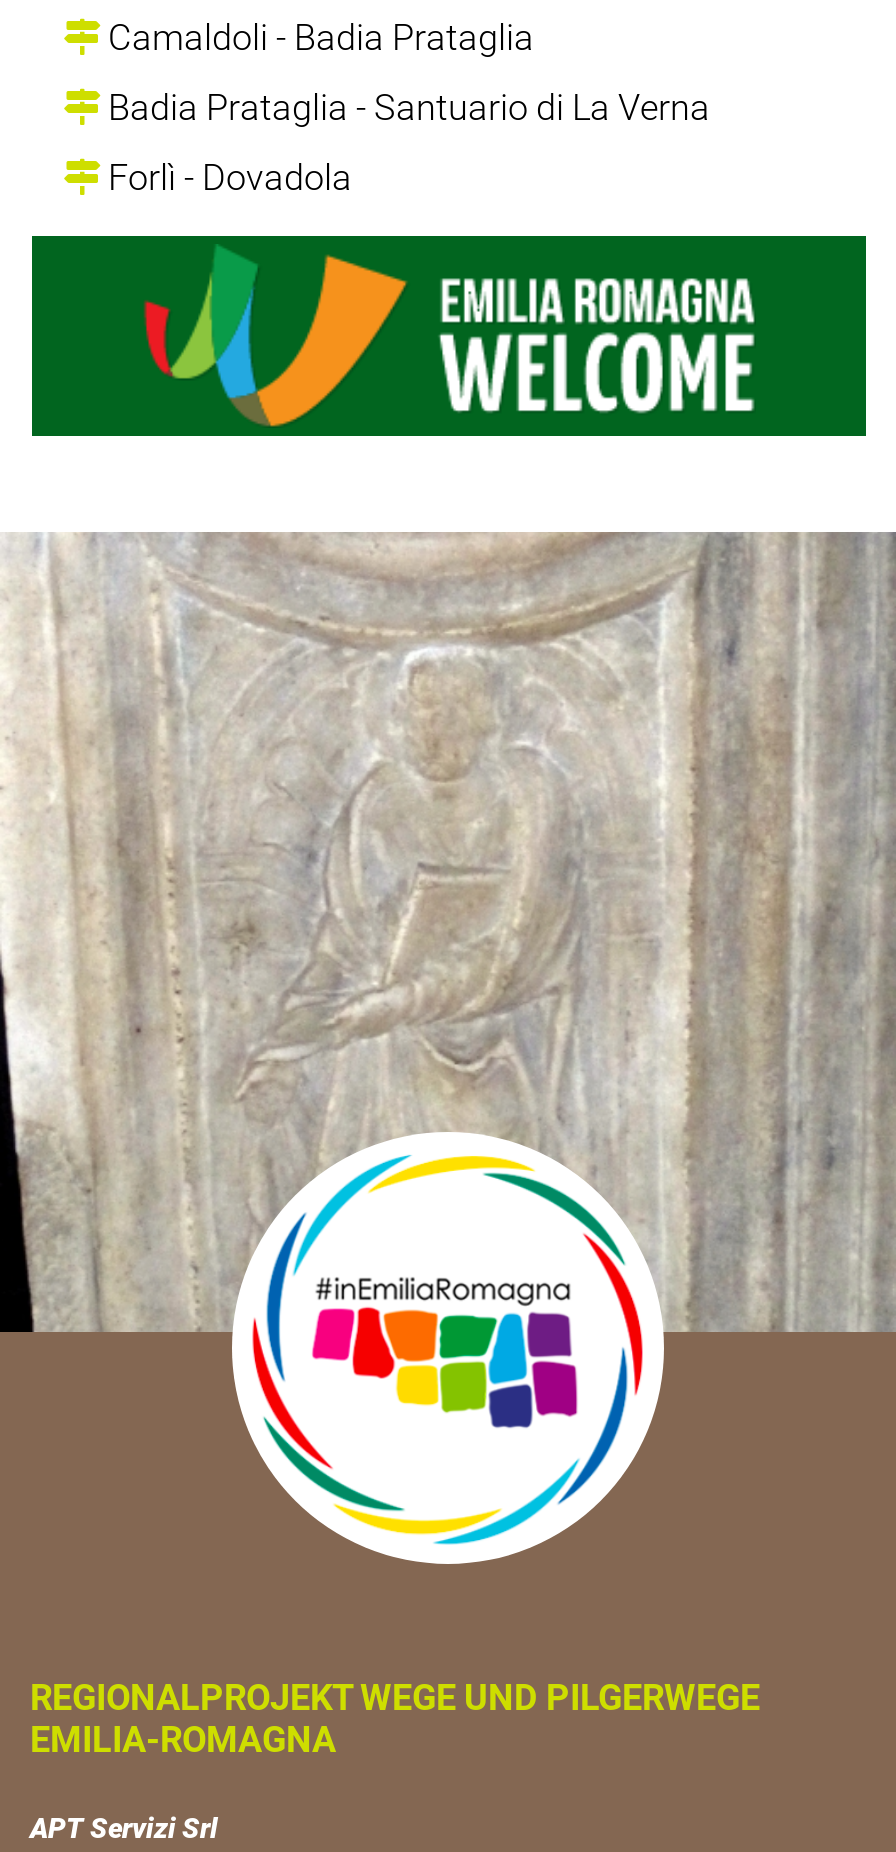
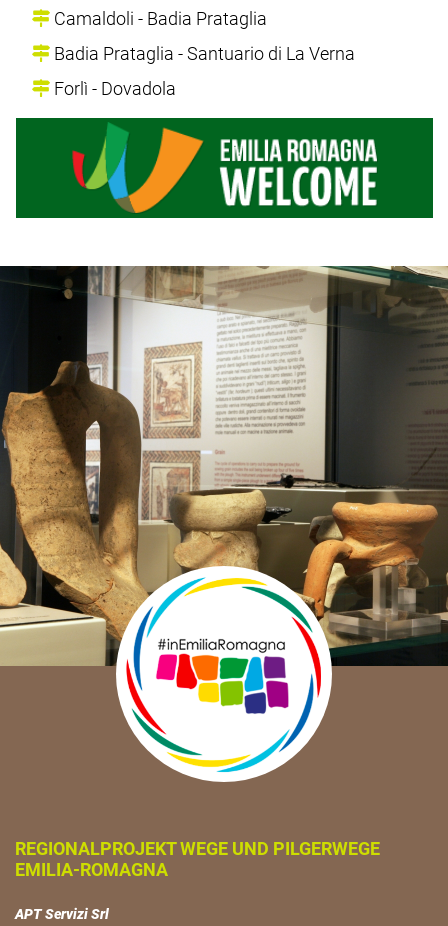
- [image]
+ [image]
